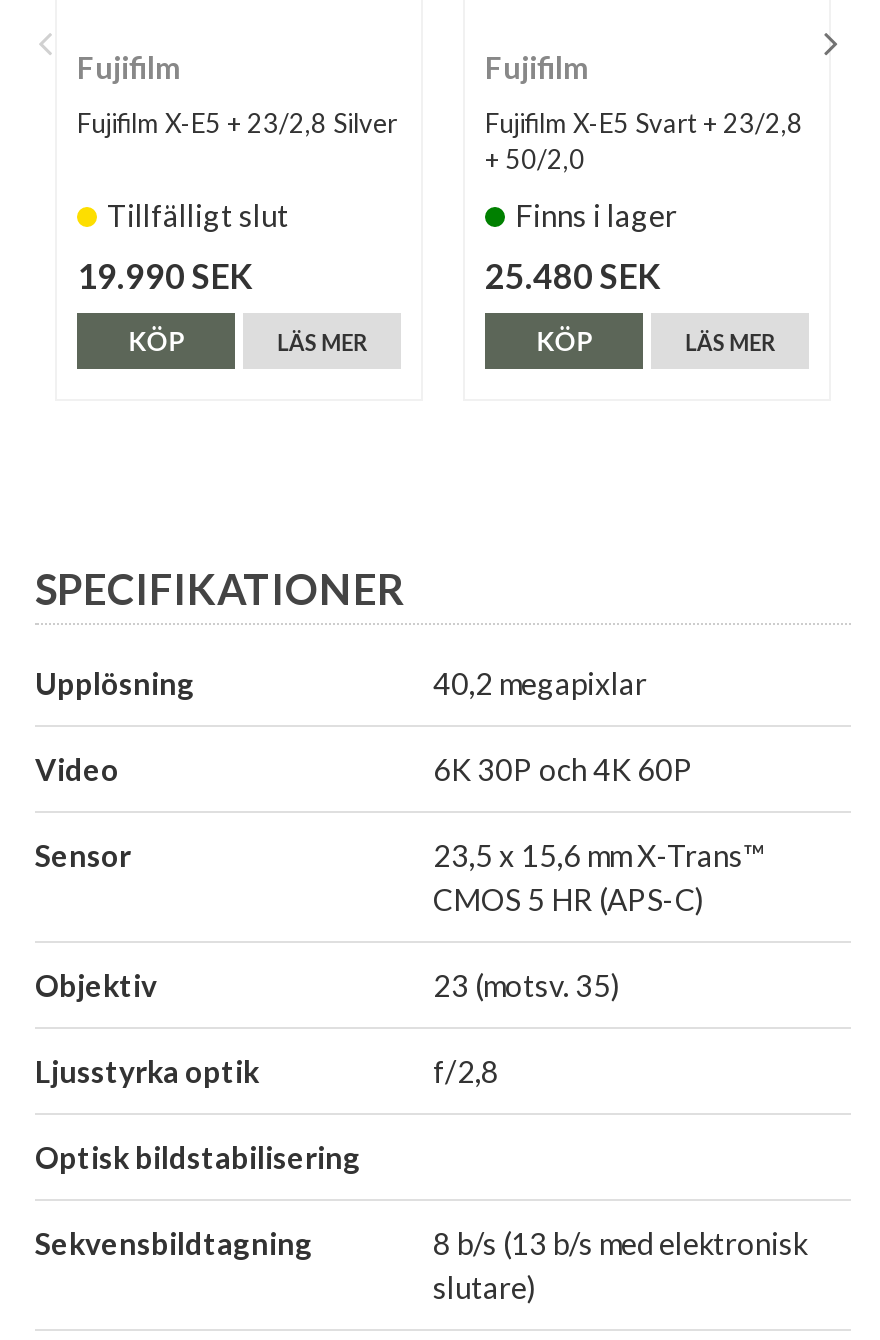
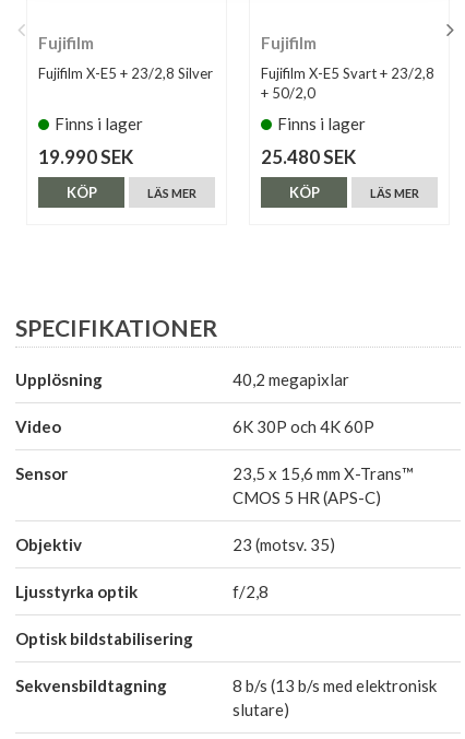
- Tillfälligt slut
+ Finns i lager
